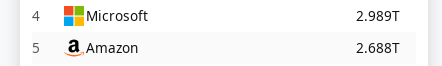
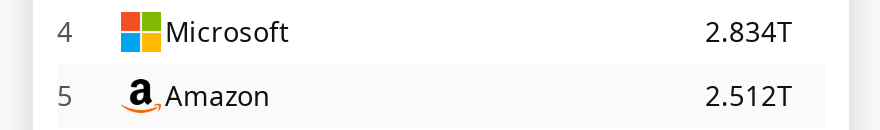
- 2.989T
+ 2.834T

- 2.688T
+ 2.512T
